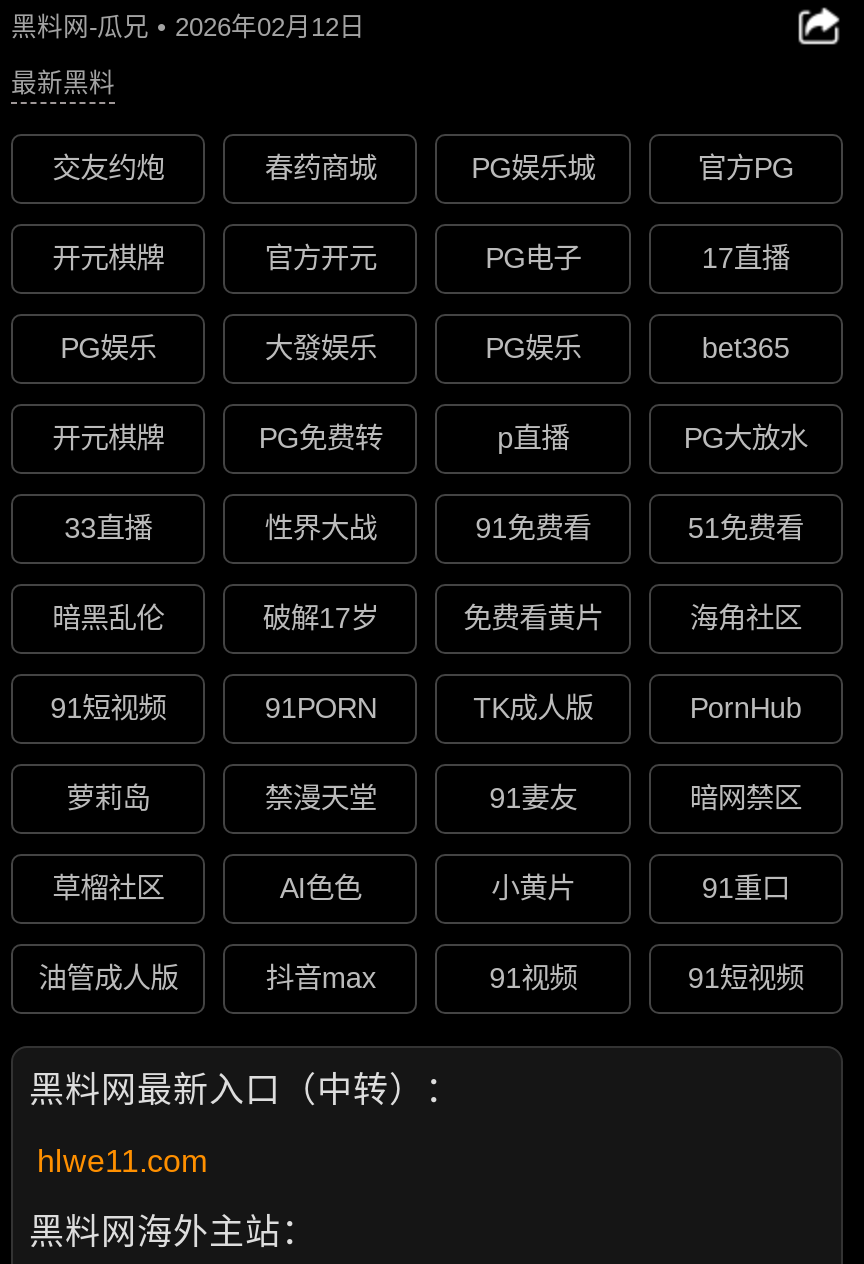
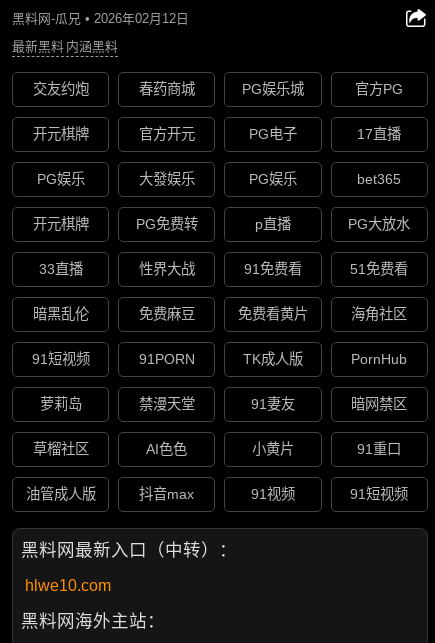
- 最新黑料
+ 最新黑料 内涵黑料

- 破解17岁
+ 免费麻豆

- hlwe11.com
+ hlwe10.com
